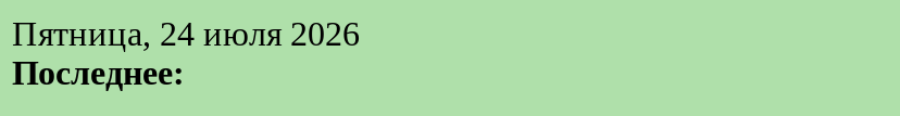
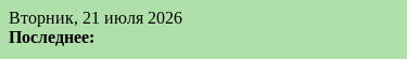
- Пятница, 24 июля 2026
+ Вторник, 21 июля 2026
